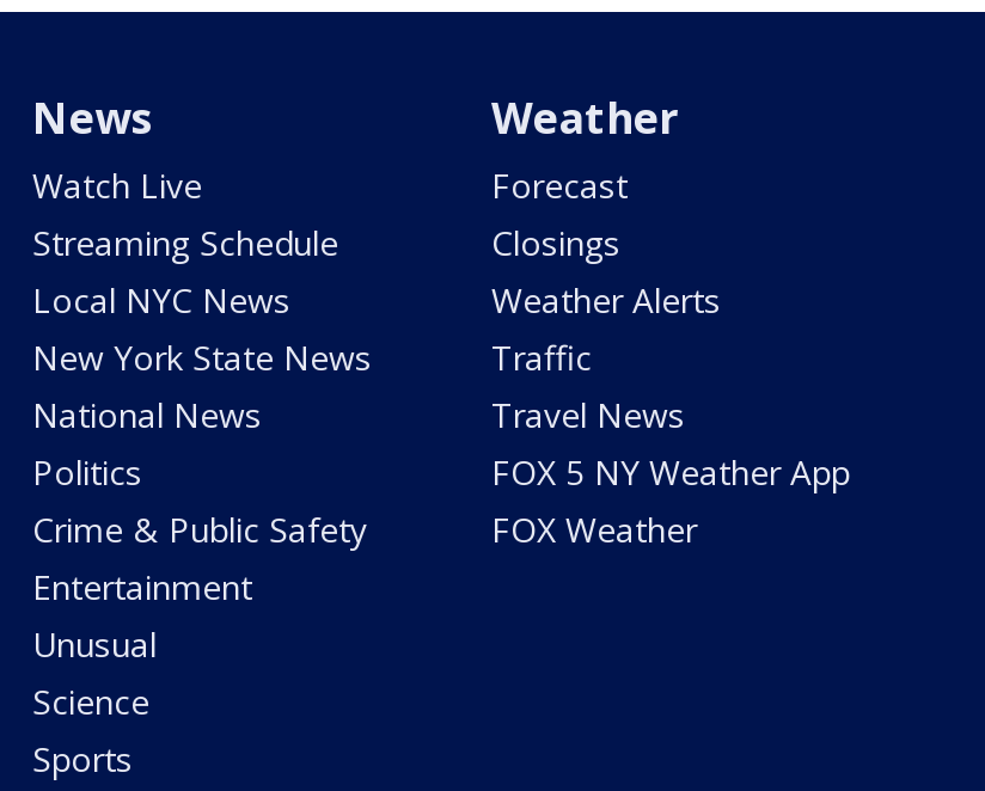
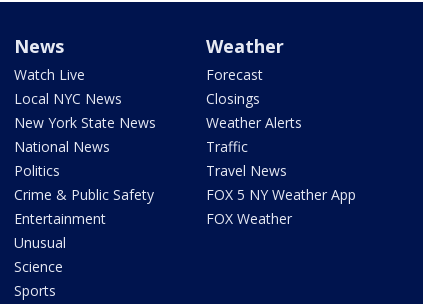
- Streaming Schedule
